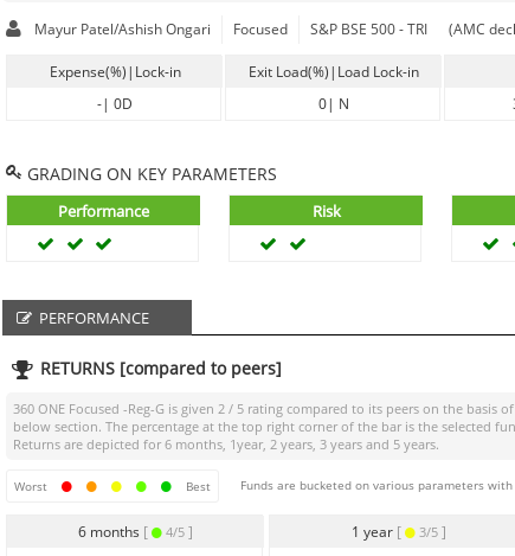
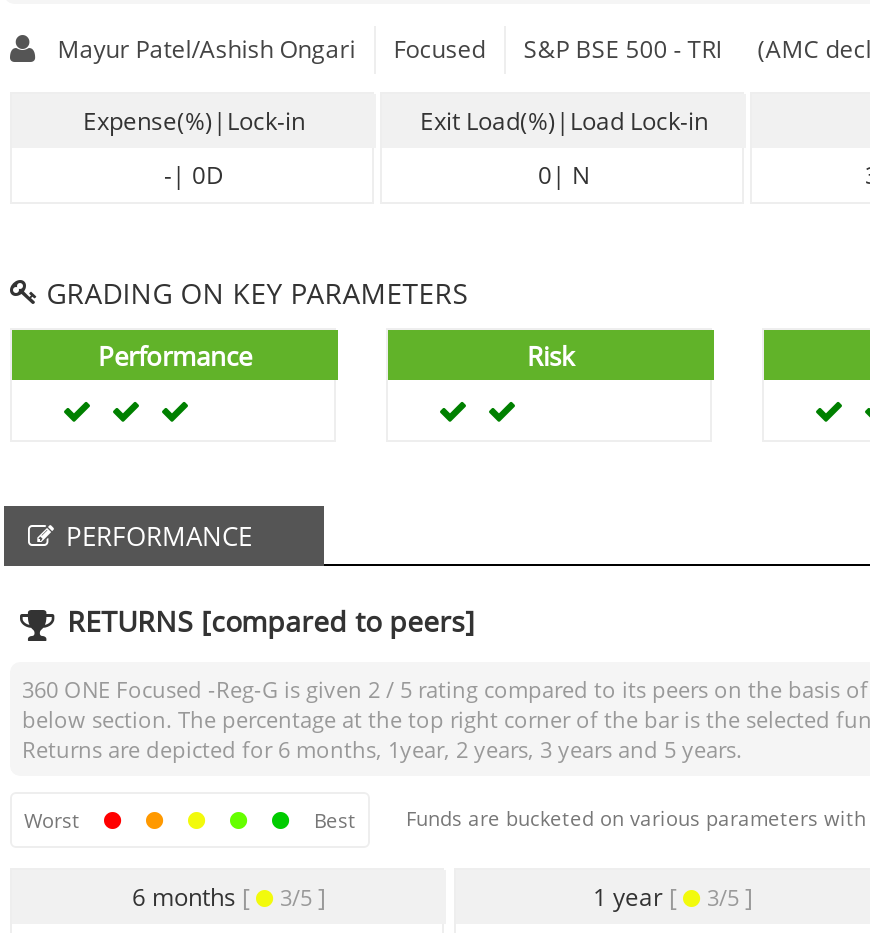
- 6 months [ 4/5]
+ 6 months [ 3/5]
